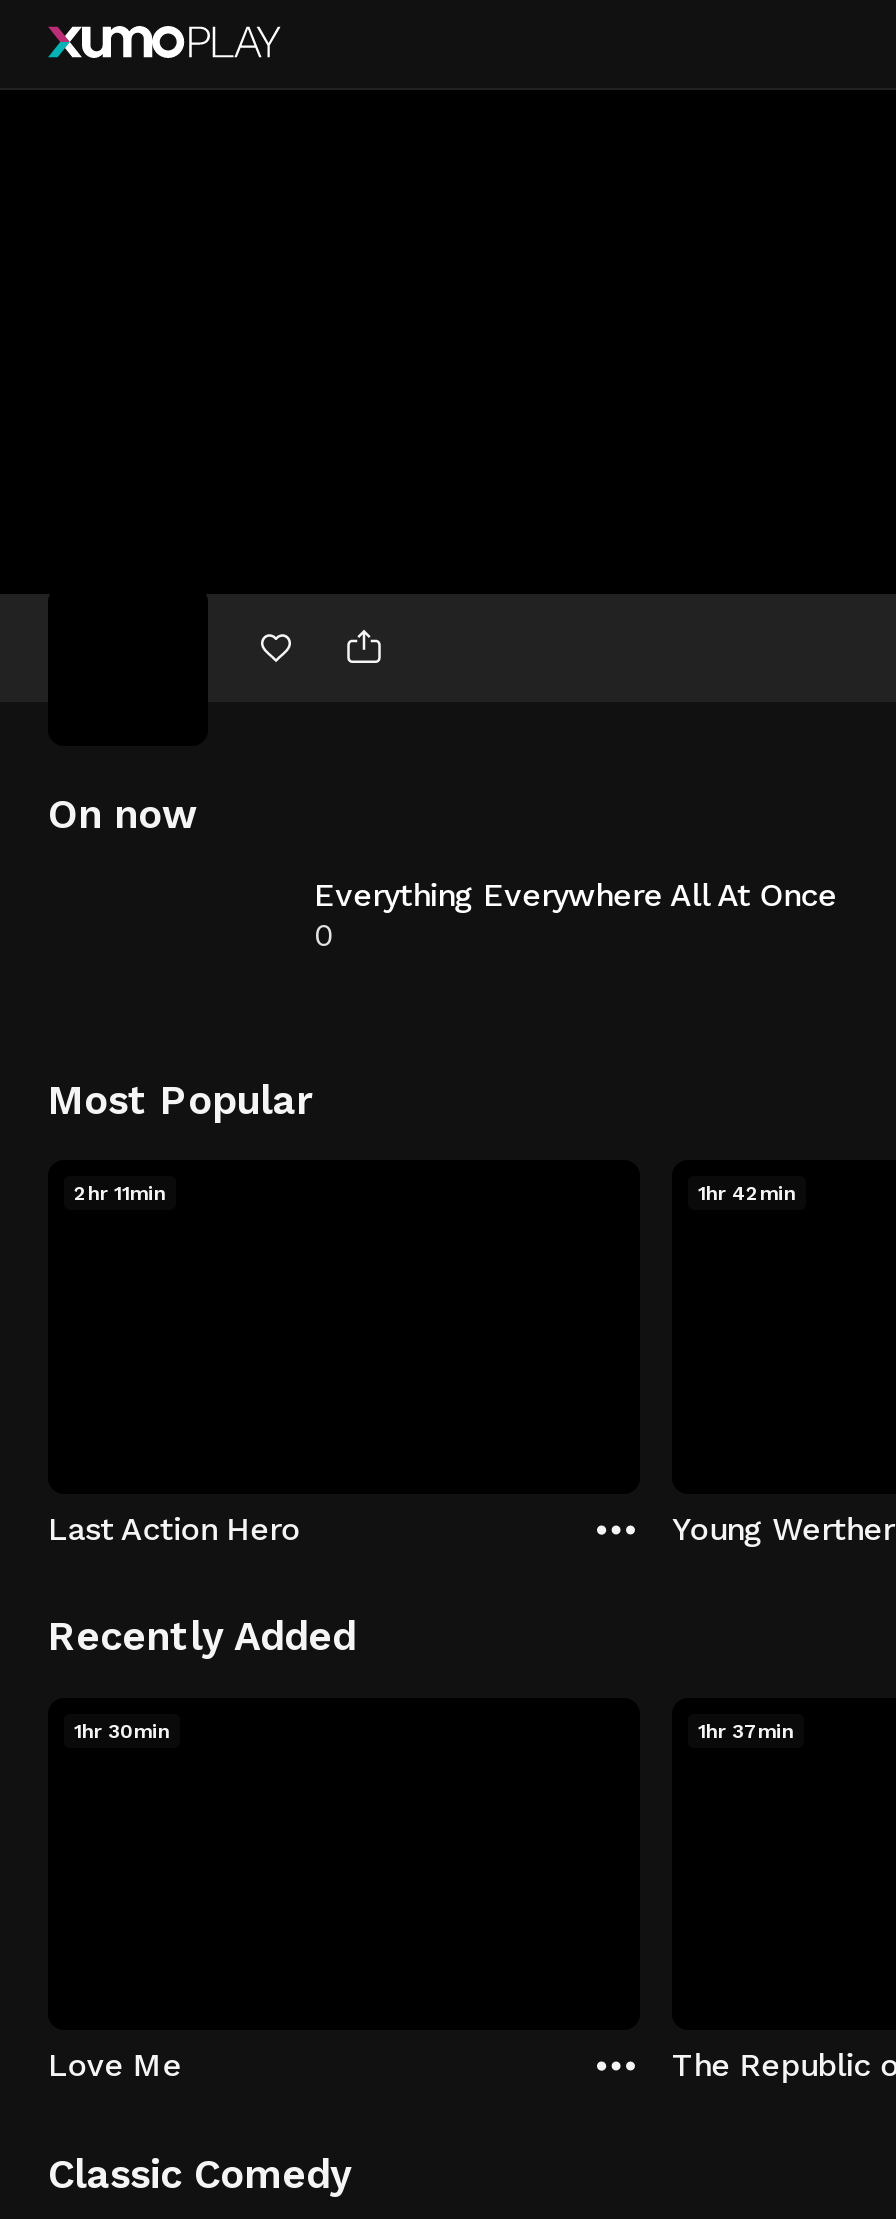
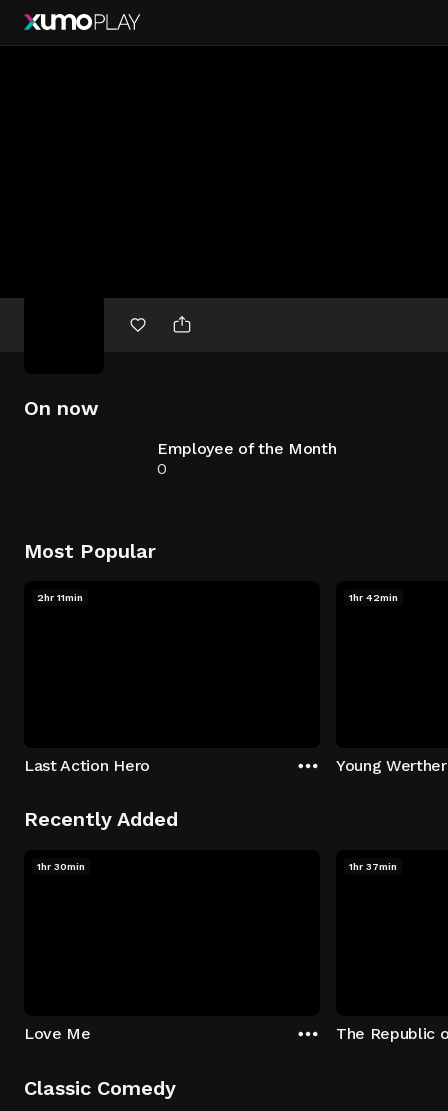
- Everything Everywhere All At Once
+ Employee of the Month
